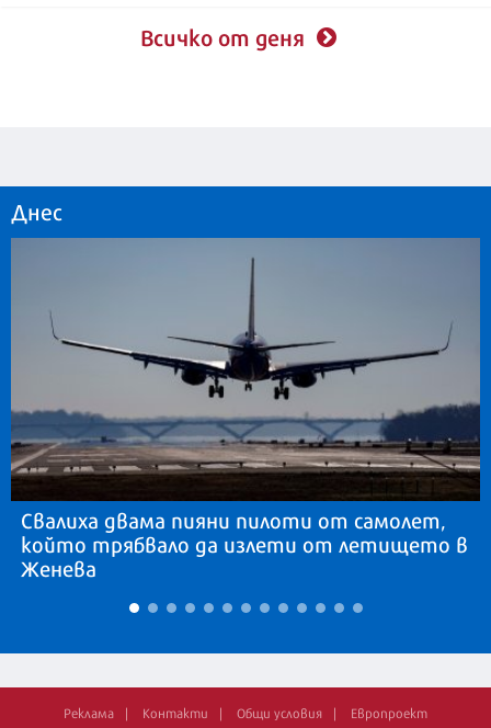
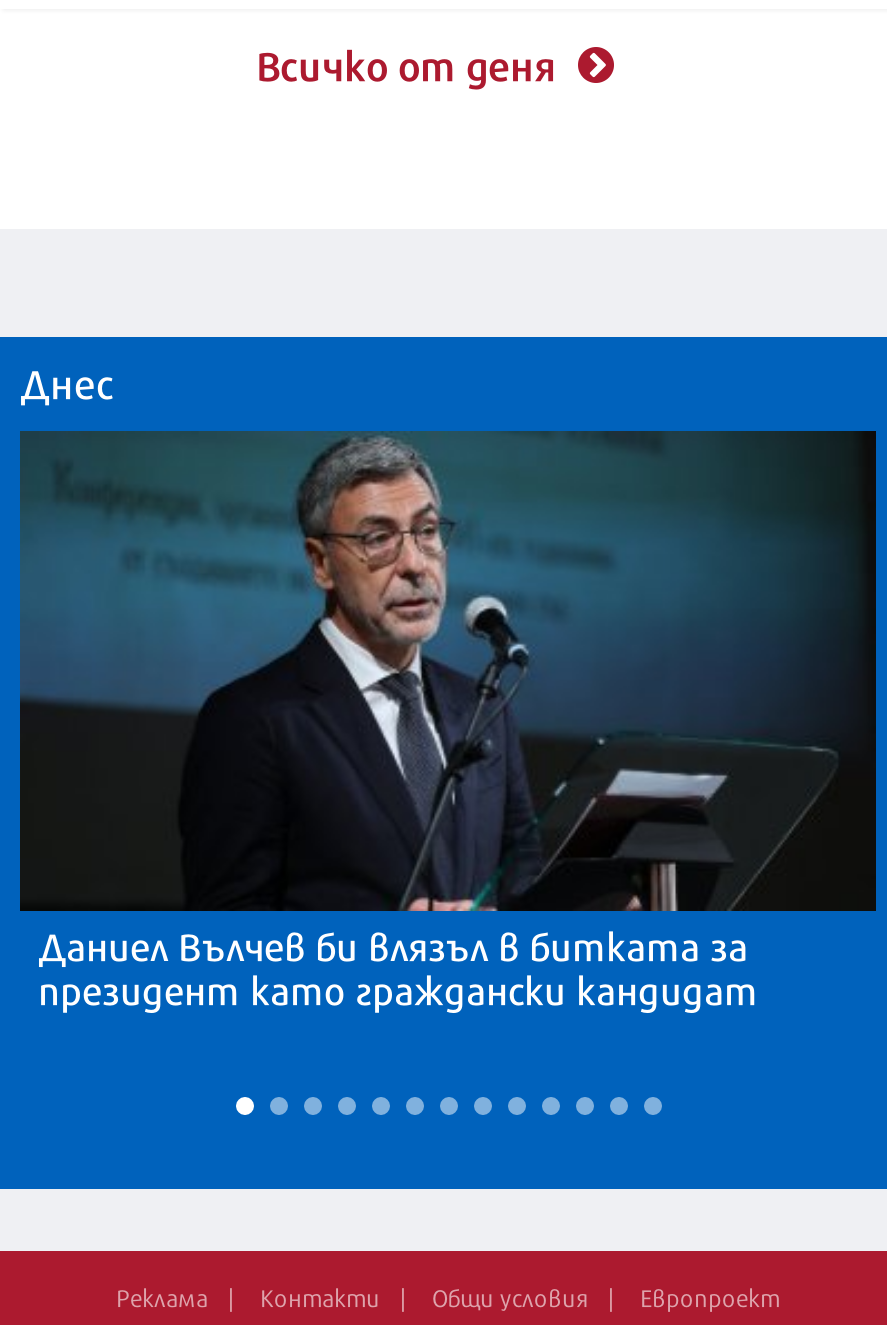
- [image]
- Свалиха двама пияни пилоти от самолет,
- който трябвало да излети от летището в
- Женева
+ [image]
+ Даниел Вълчев би влязъл в битката за
+ президент като граждански кандидат
